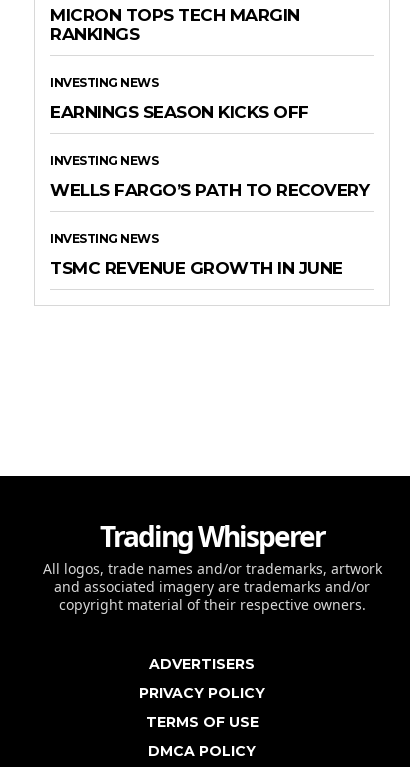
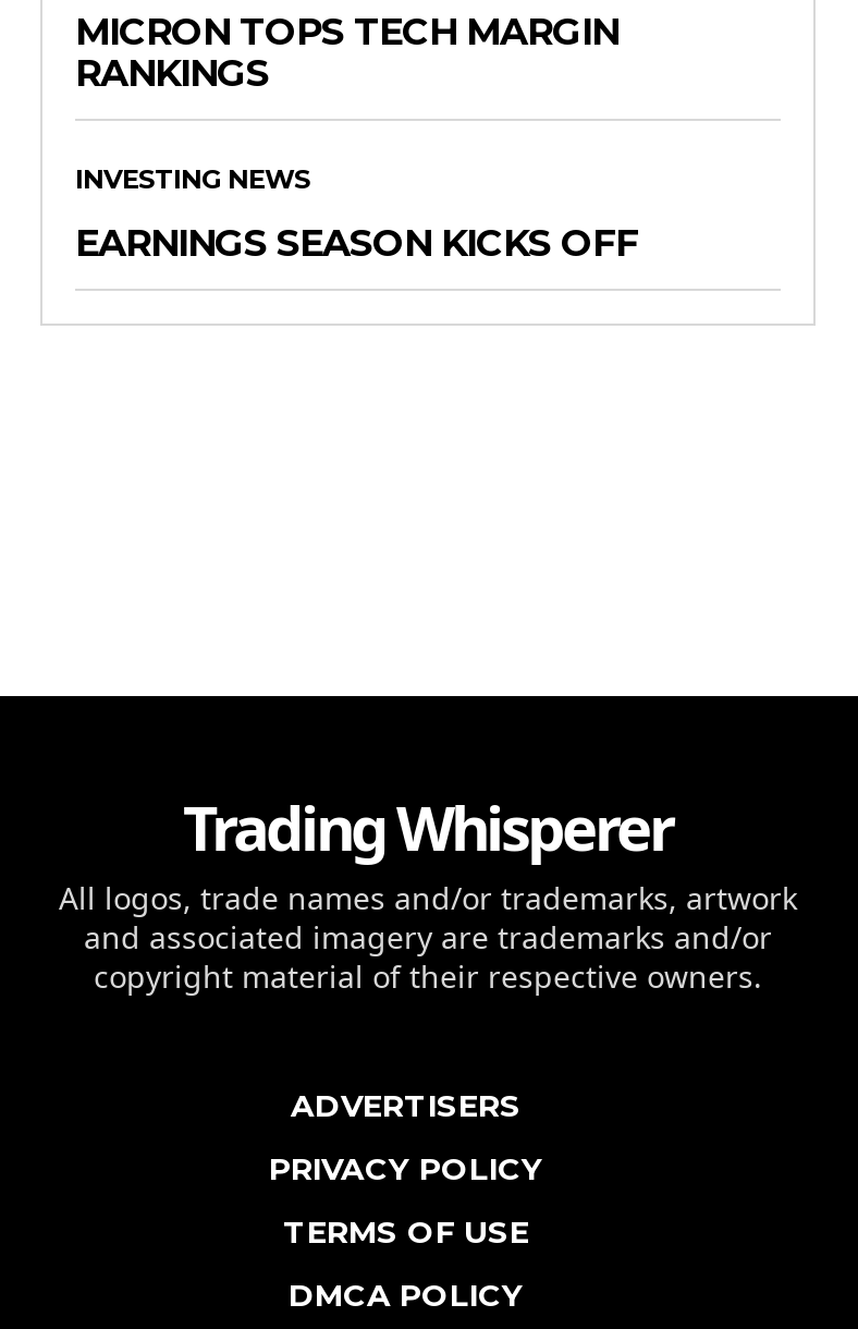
- INVESTING NEWS
- WELLS FARGO’S PATH TO RECOVERY
- INVESTING NEWS
- TSMC REVENUE GROWTH IN JUNE
